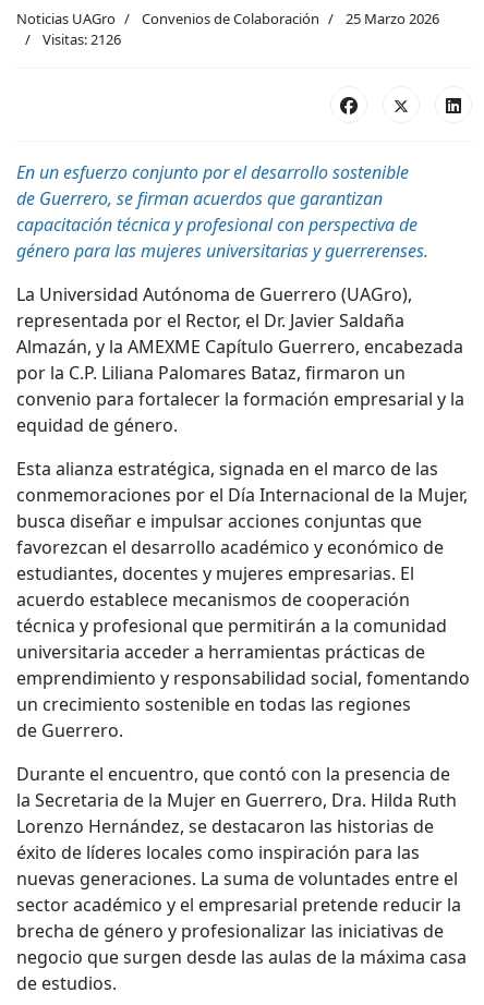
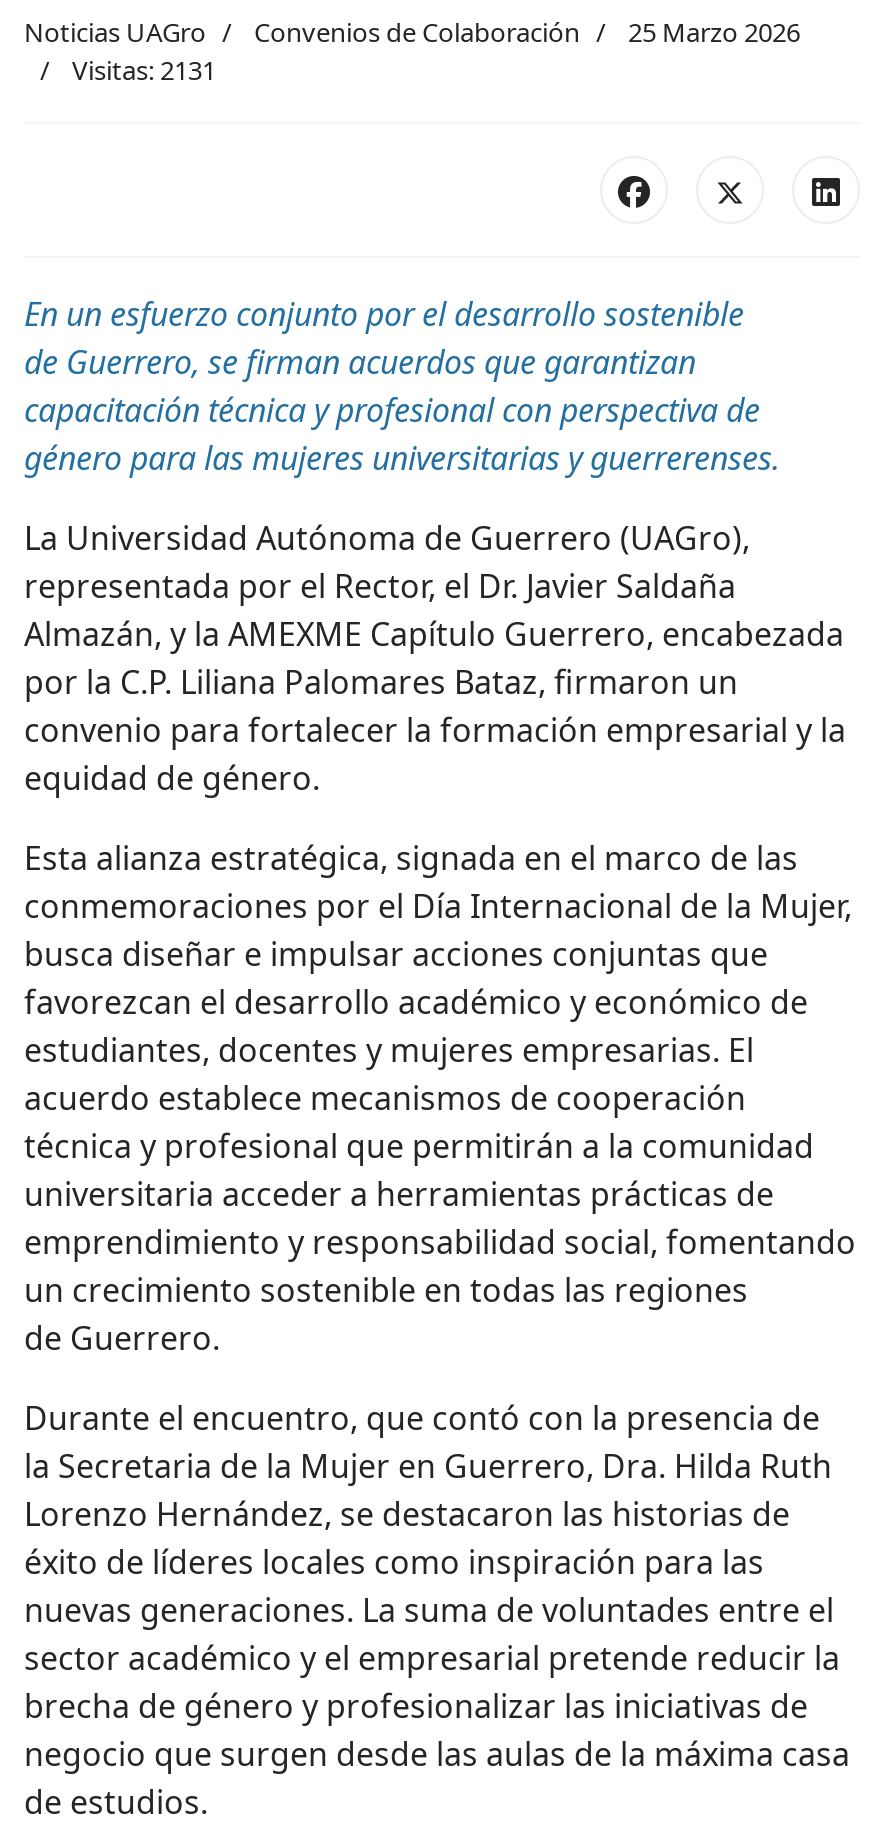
- Visitas: 2126
+ Visitas: 2131
